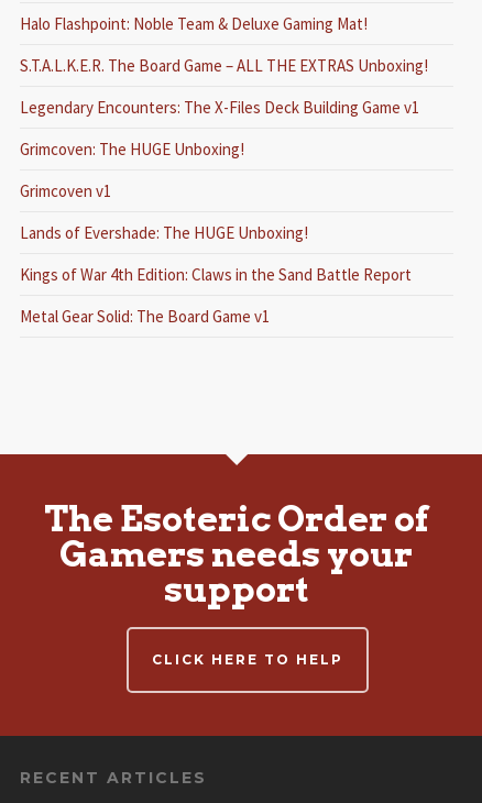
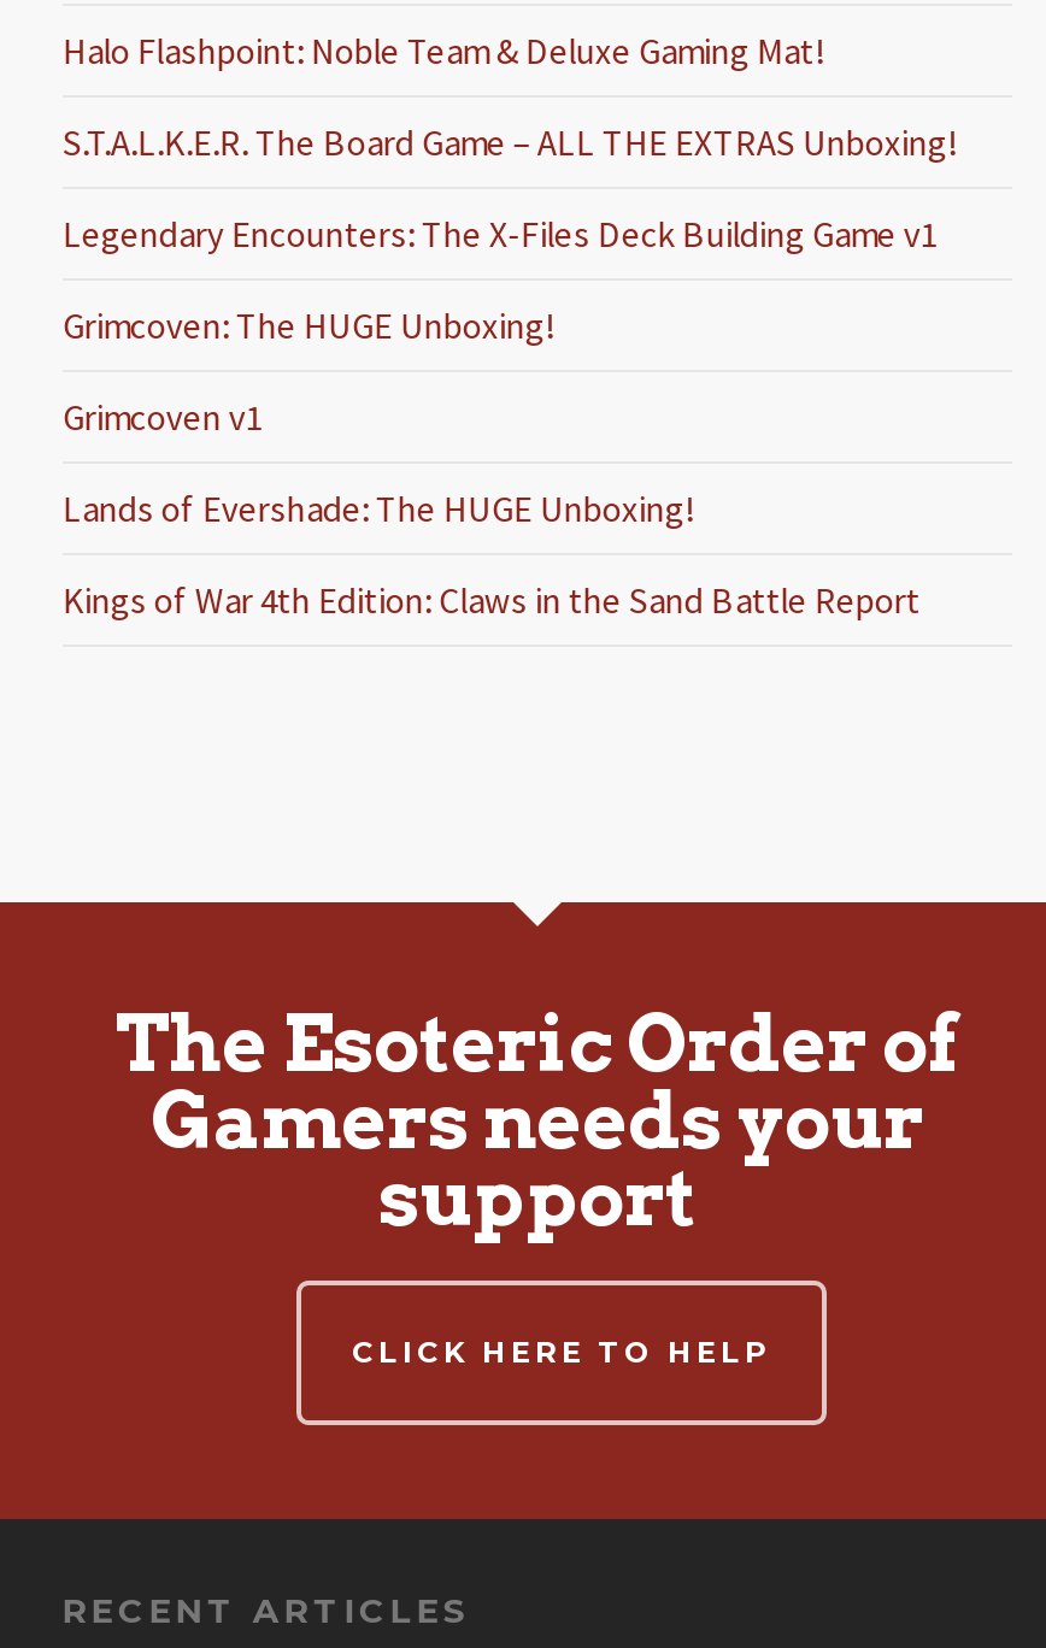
- Metal Gear Solid: The Board Game v1
